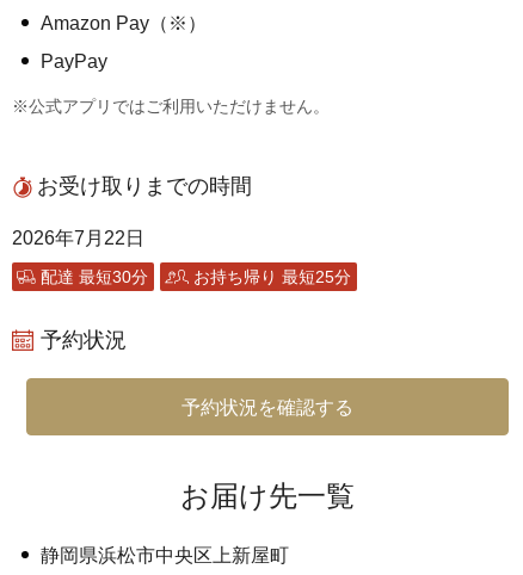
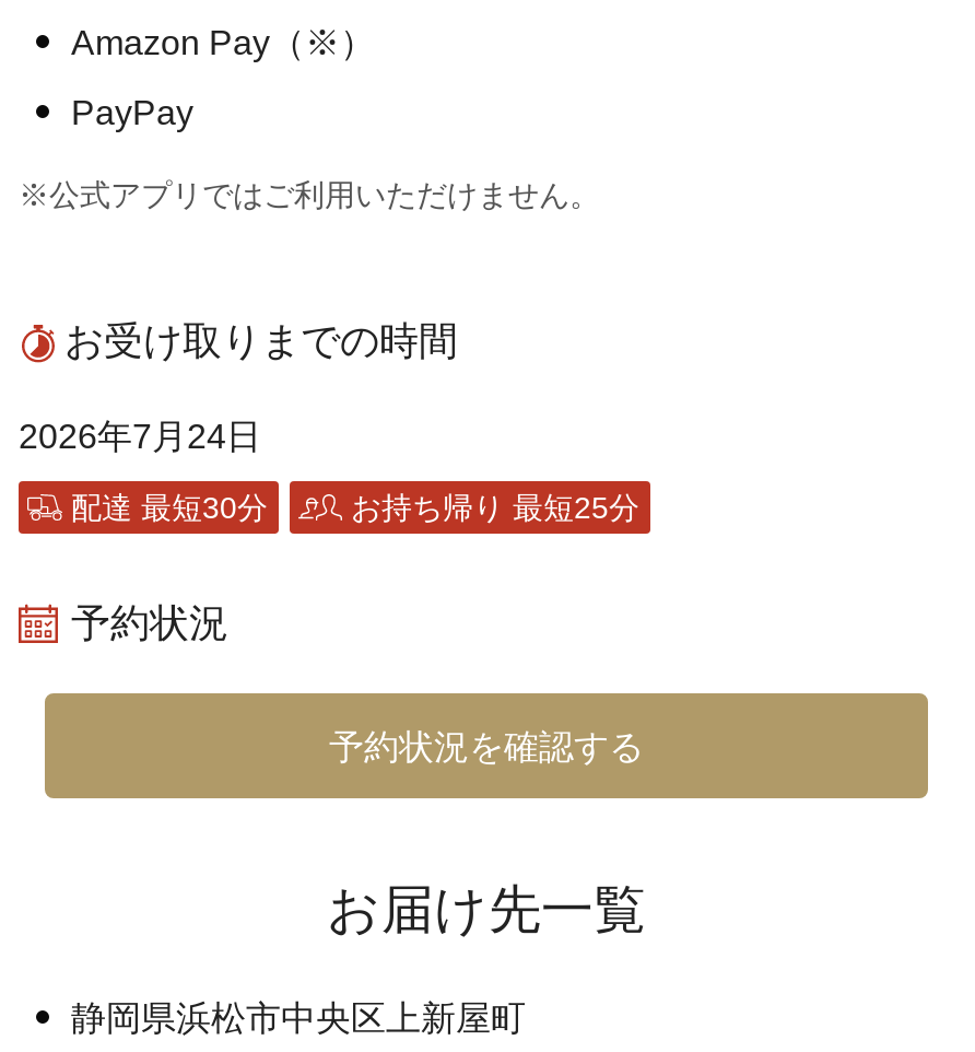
- 2026年7月22日
+ 2026年7月24日
